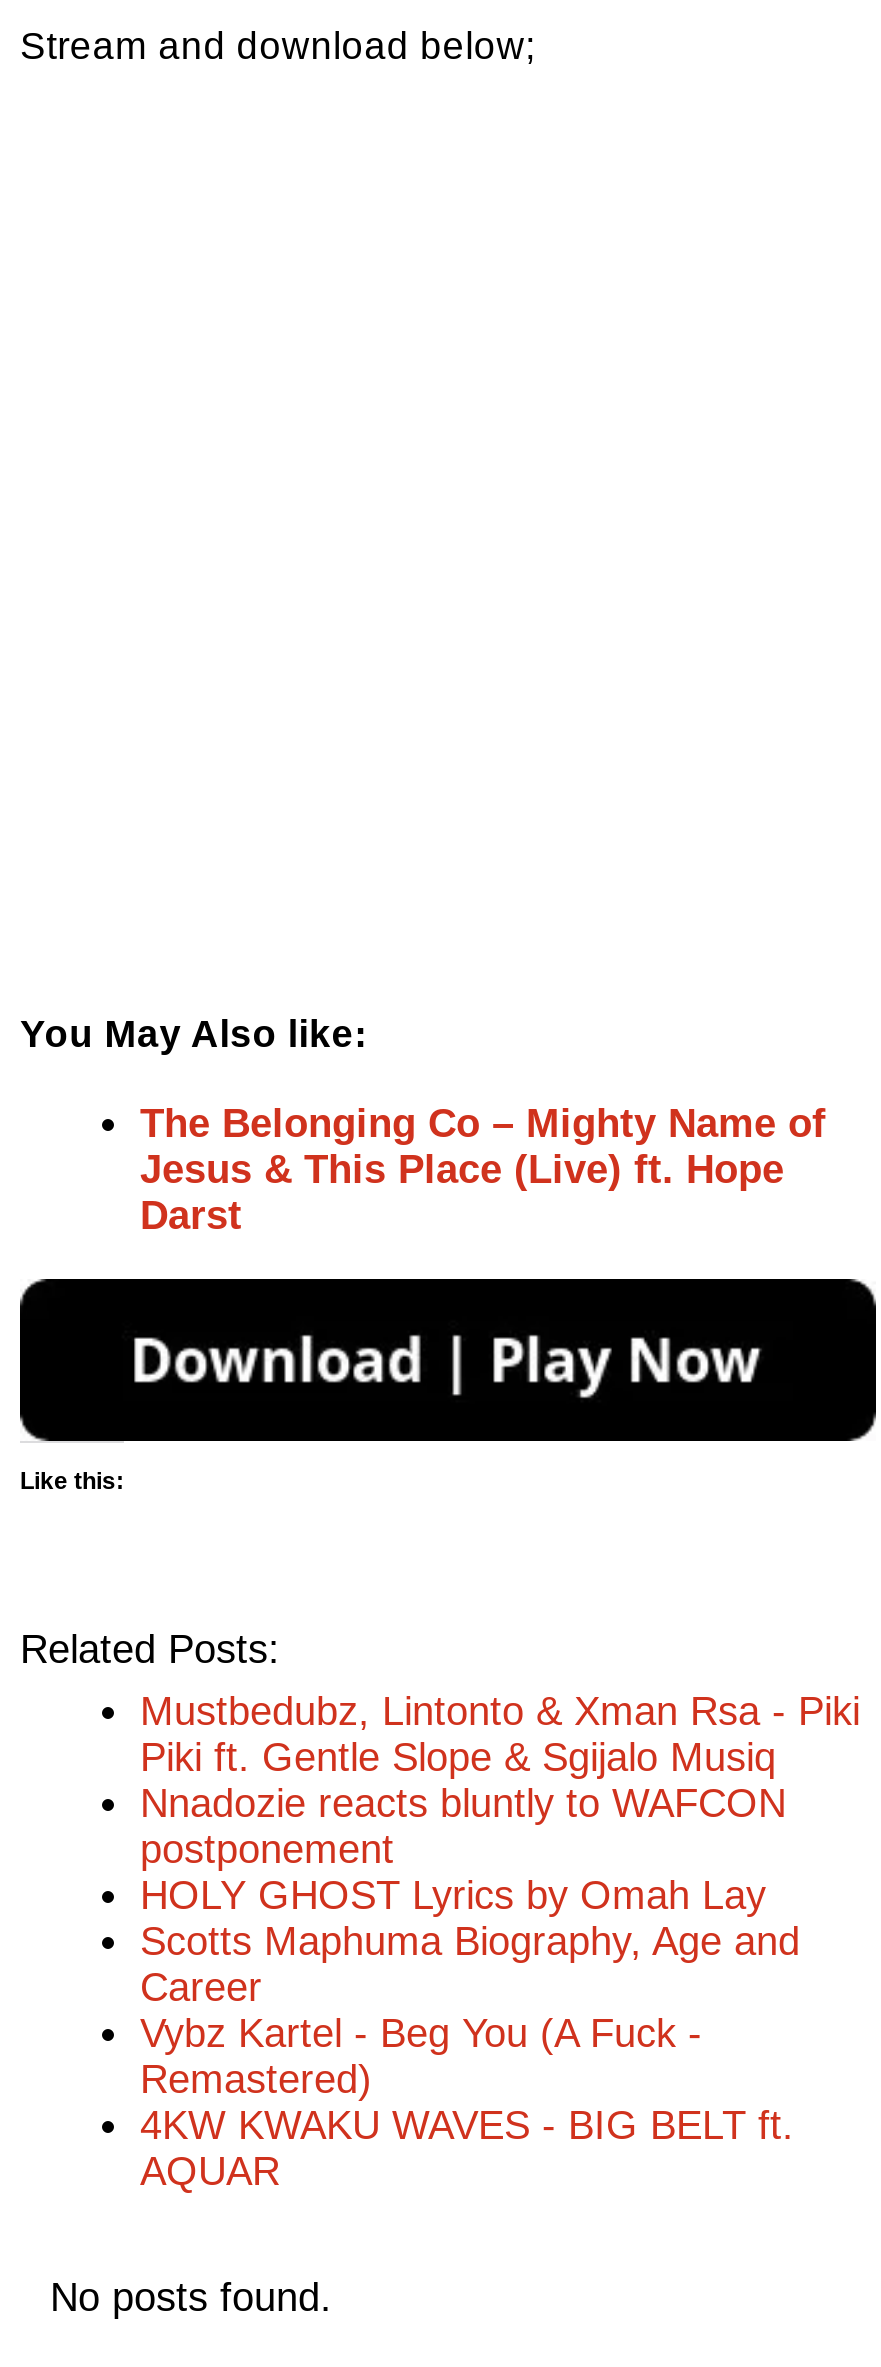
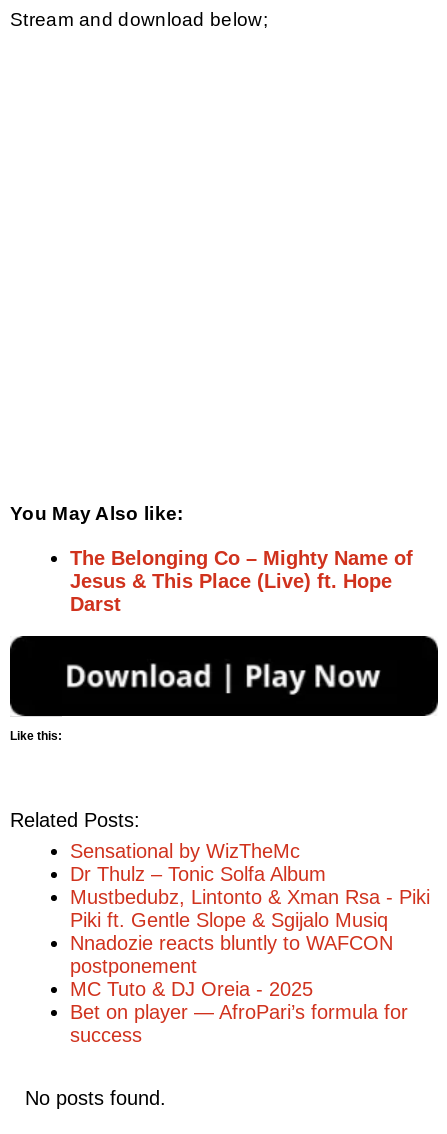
+ Sensational by WizTheMc
+ Dr Thulz – Tonic Solfa Album

moved down: Mustbedubz, Lintonto & Xman Rsa - Piki | Piki ft. Gentle Slope & Sgijalo Musiq | Nnadozie reacts bluntly to WAFCON | postponement

- HOLY GHOST Lyrics by Omah Lay
- Scotts Maphuma Biography, Age and
- Career
- Vybz Kartel - Beg You (A Fuck -
- Remastered)
- 4KW KWAKU WAVES - BIG BELT ft.
- AQUAR
+ MC Tuto & DJ Oreia - 2025
+ Bet on player — AfroPari’s formula for
+ success
